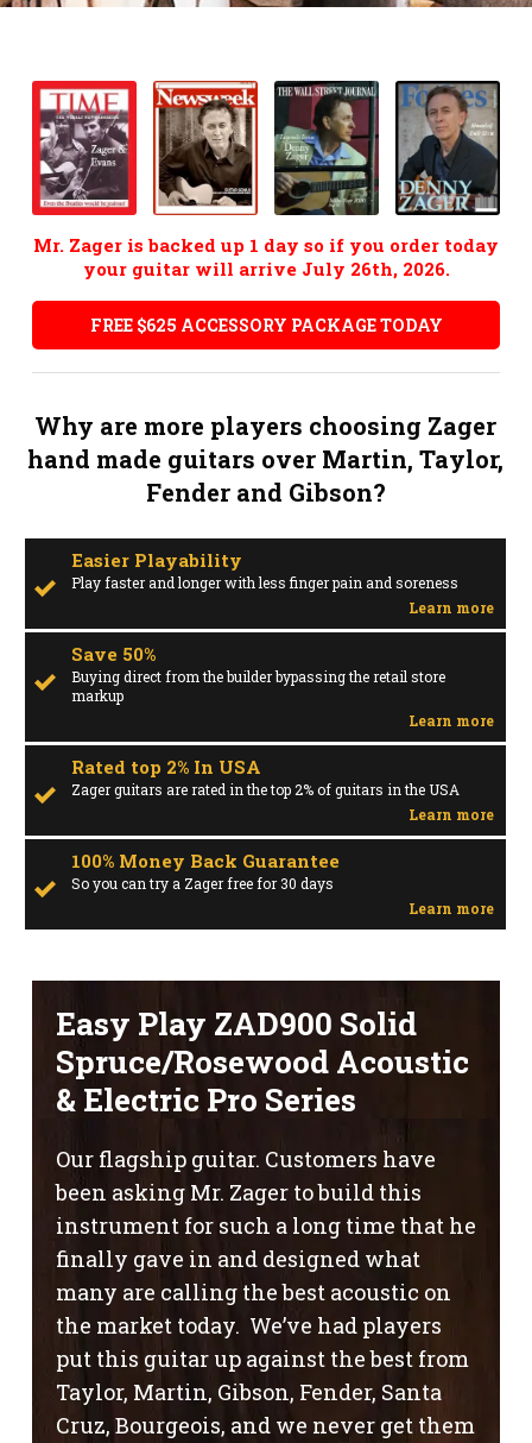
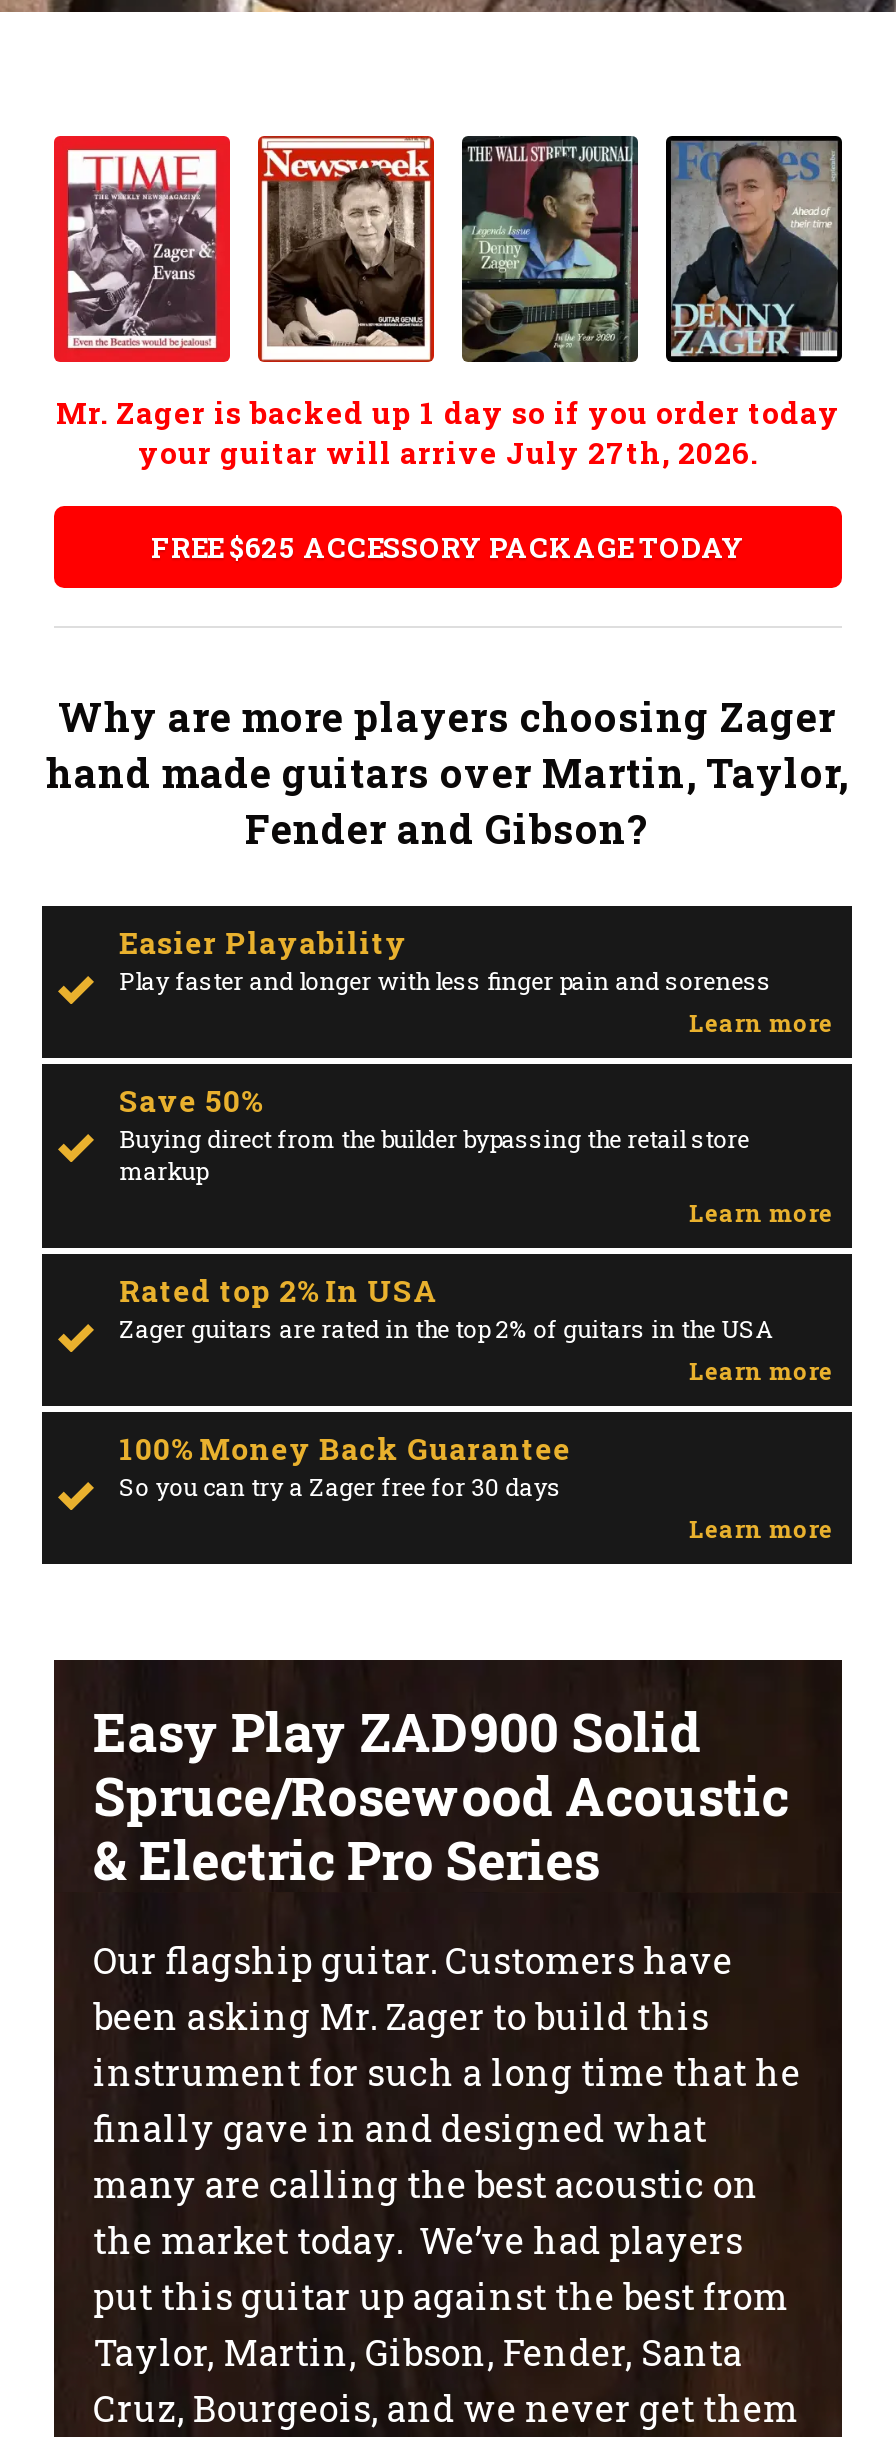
- your guitar will arrive July 26th, 2026.
+ your guitar will arrive July 27th, 2026.
